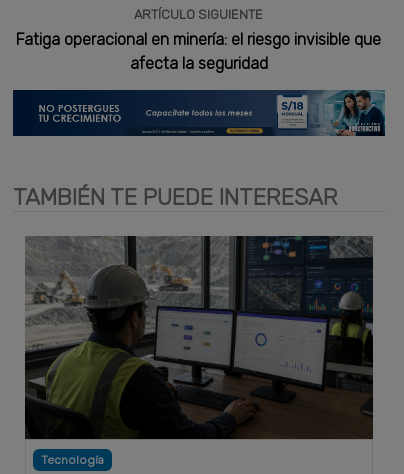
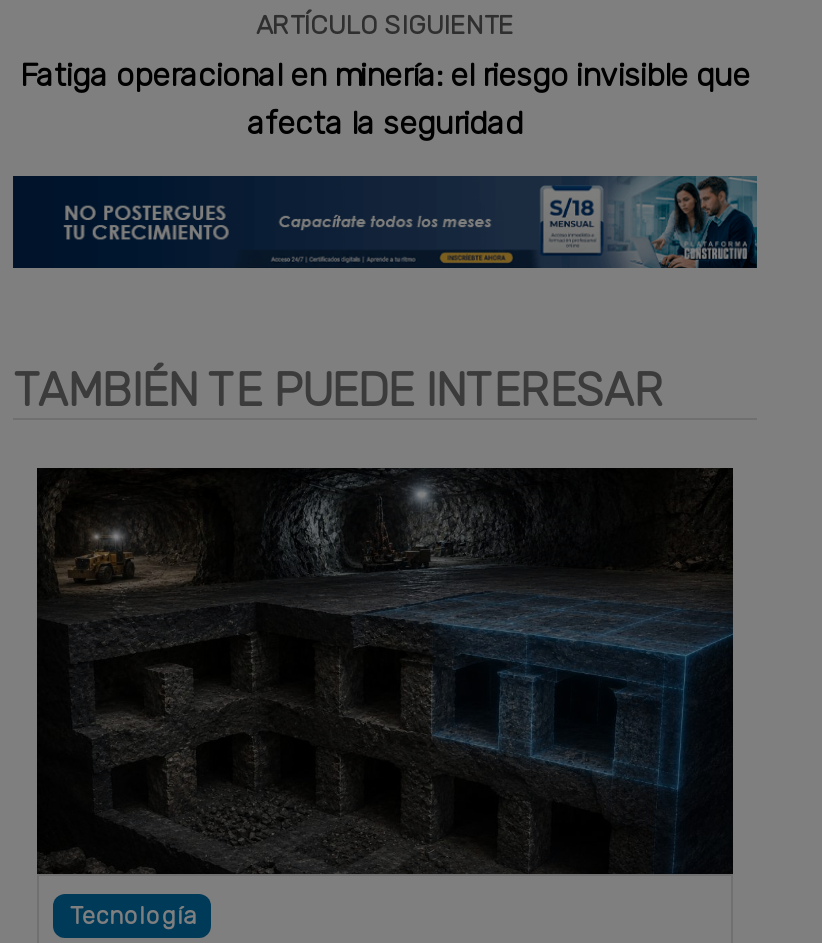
- [image]
+ [image]
